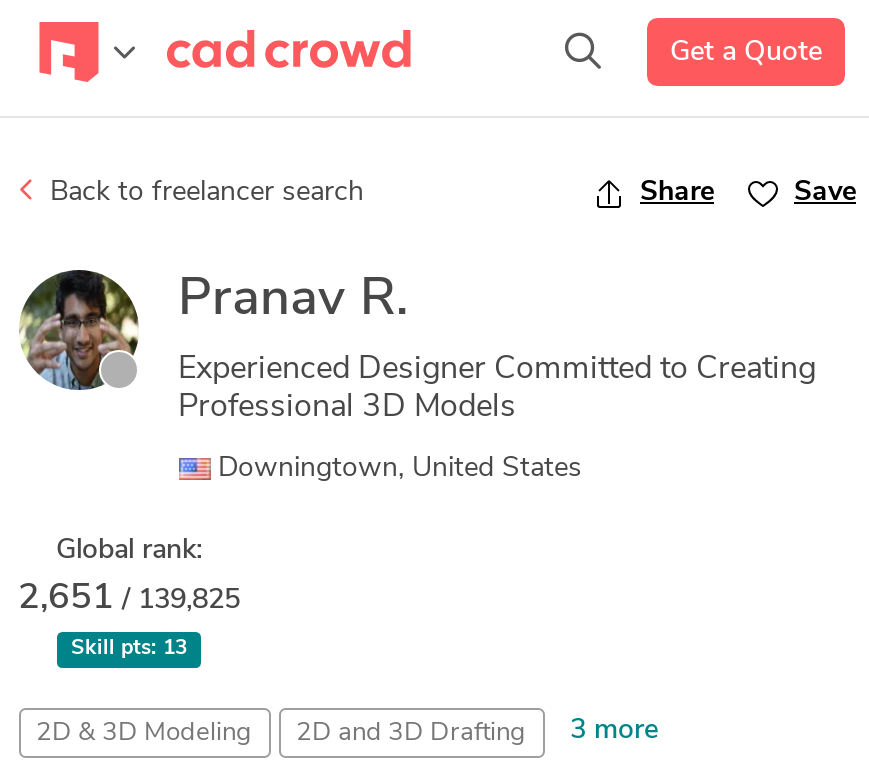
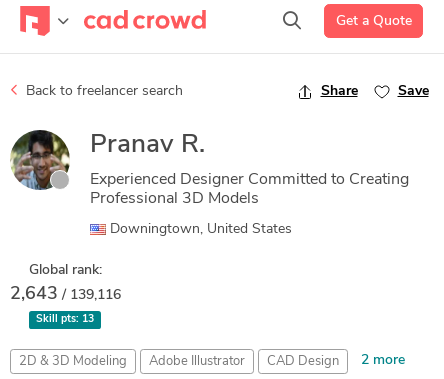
- 2,651 / 139,825
+ 2,643 / 139,116

- 2D and 3D Drafting
- 3 more
+ Adobe Illustrator
+ CAD Design
+ 2 more
